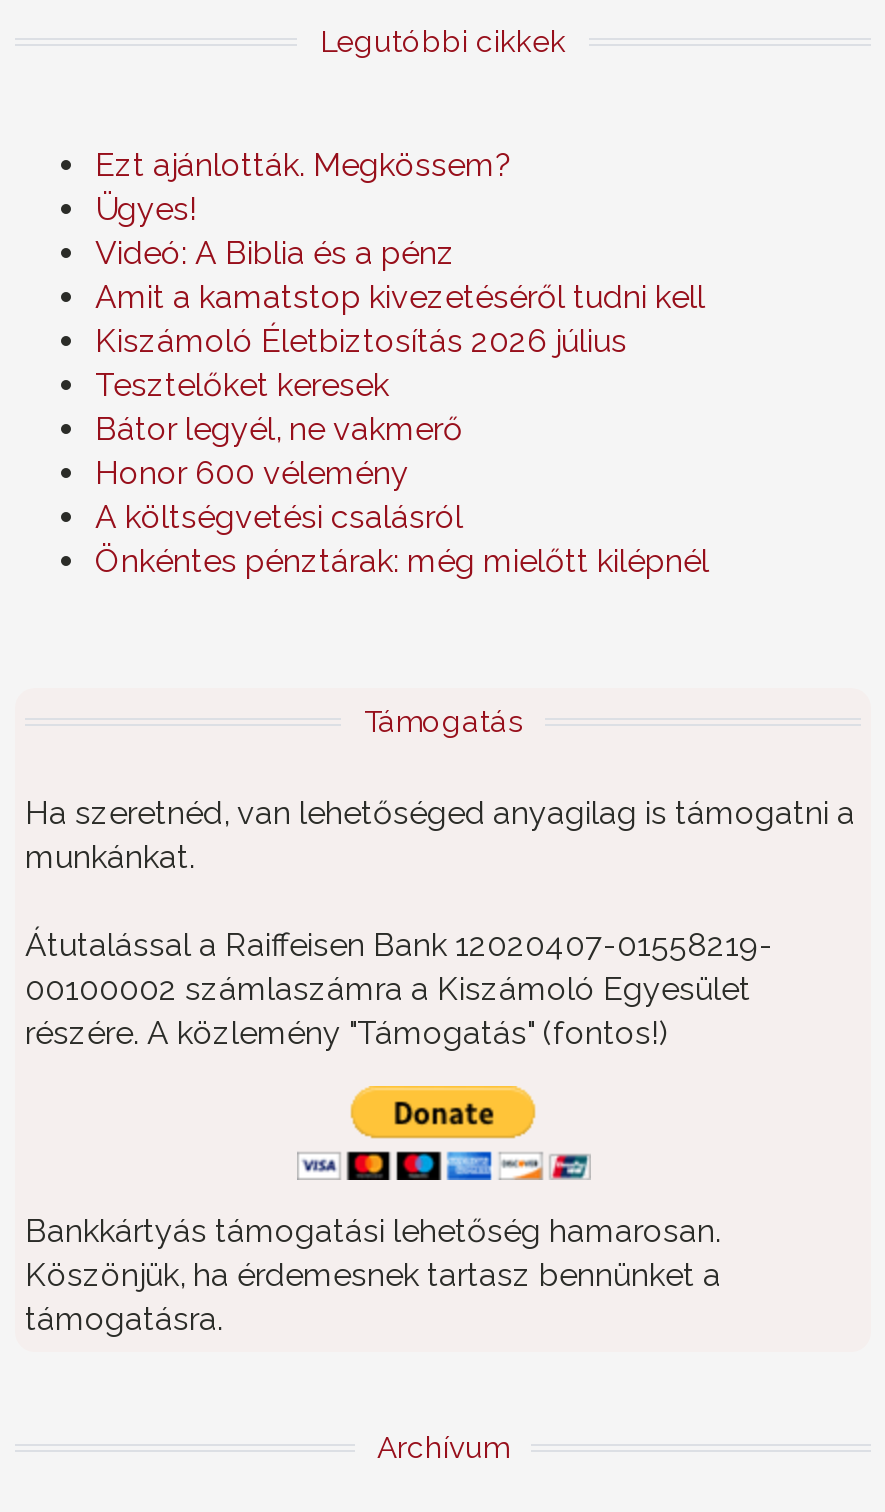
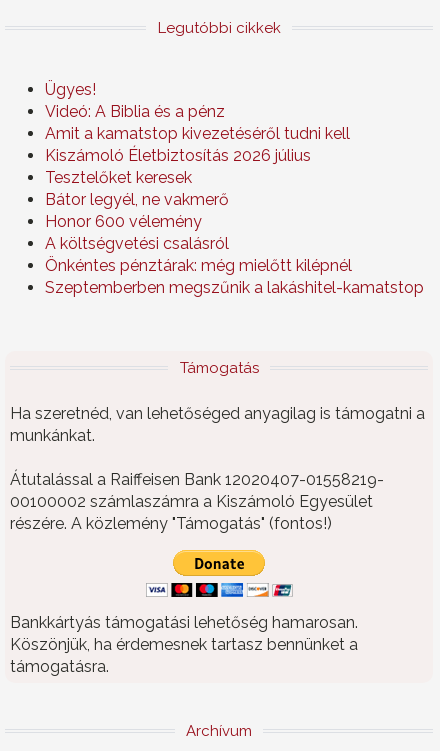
- Ezt ajánlották. Megkössem?

moved up: Ügyes! | Videó: A Biblia és a pénz | Amit a kamatstop kivezetéséről tudni kell | ... | A költségvetési csalásról | Önkéntes pénztárak: még mielőtt kilépnél

+ Szeptemberben megszűnik a lakáshitel-kamatstop
